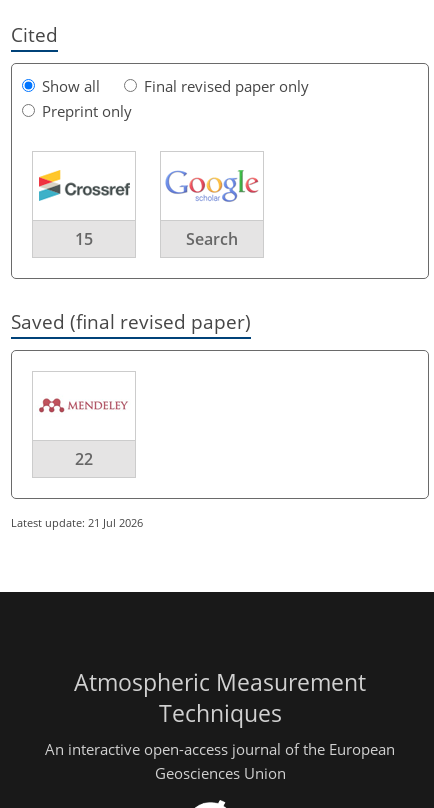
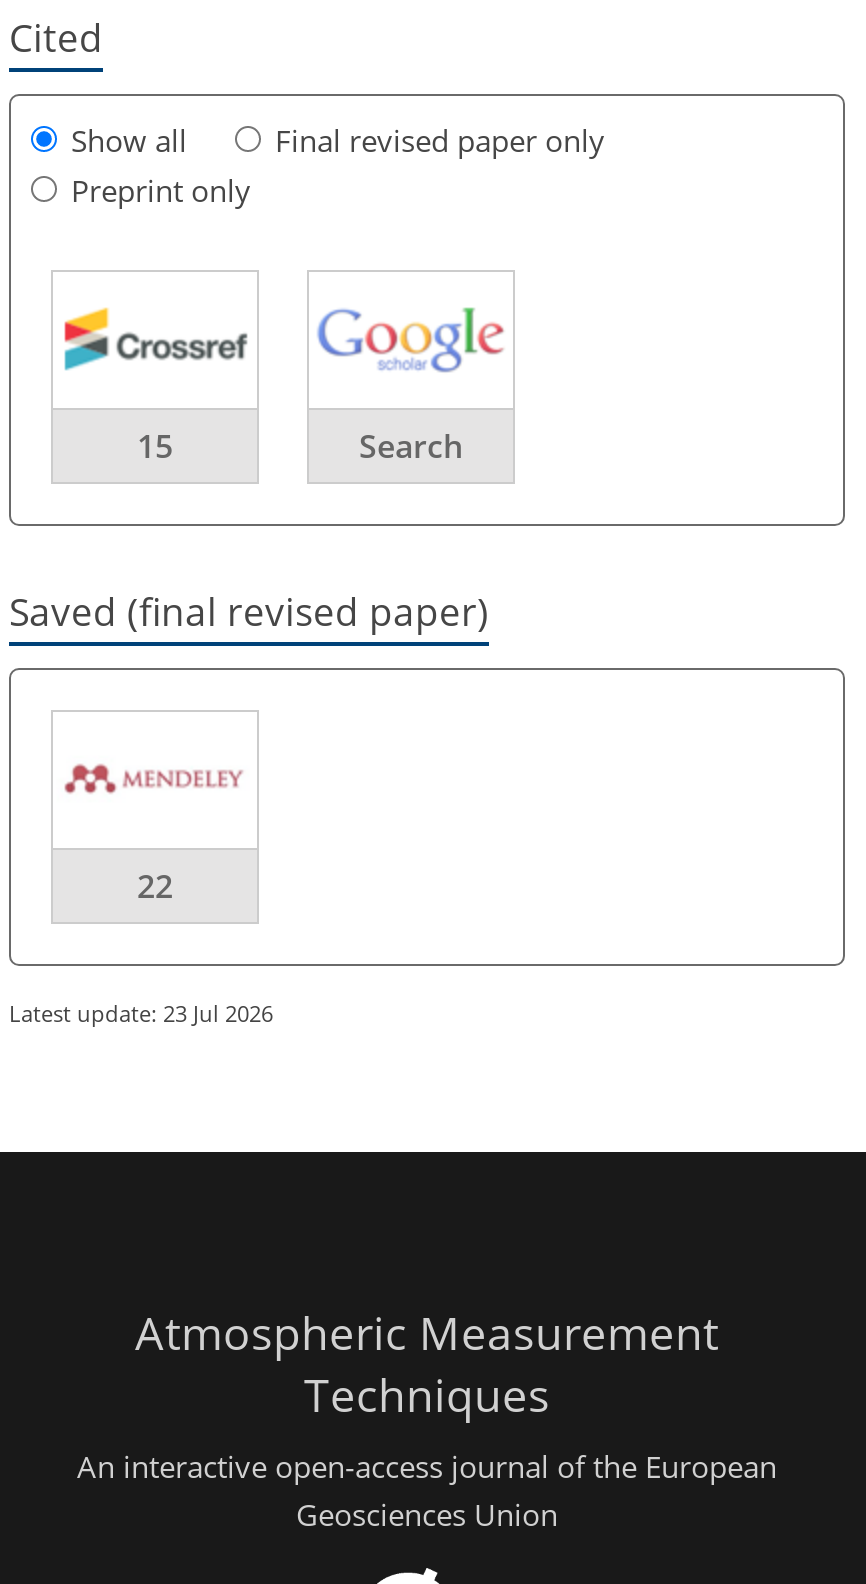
- Latest update: 21 Jul 2026
+ Latest update: 23 Jul 2026
